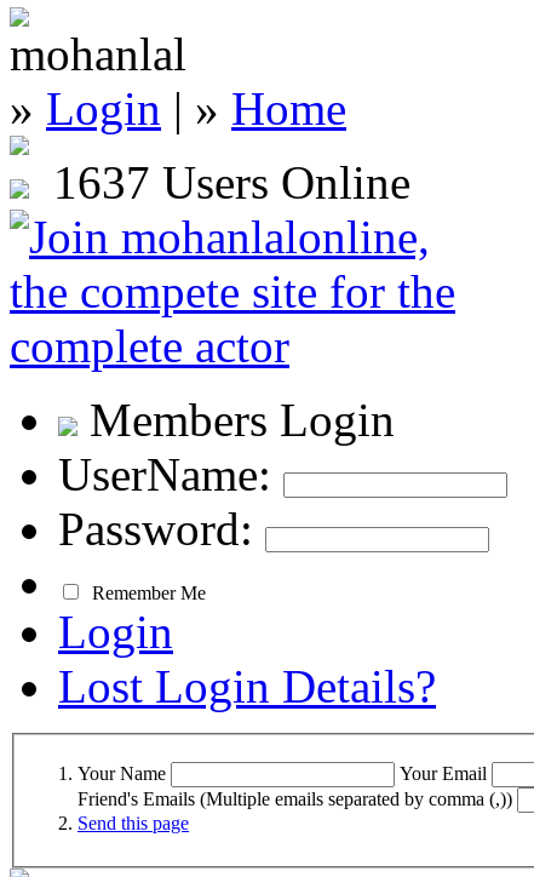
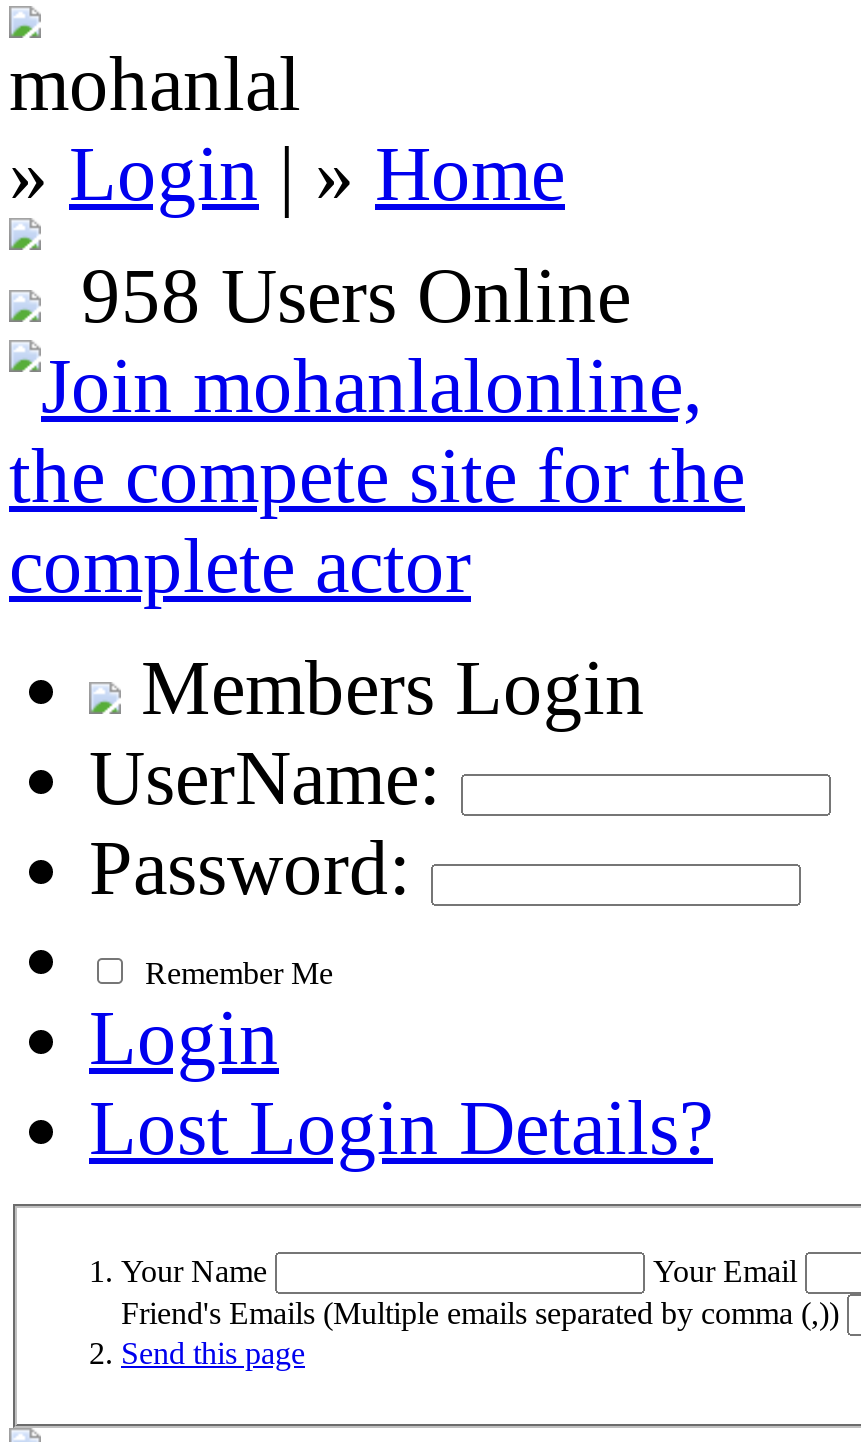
- 1637 Users Online
+ 958 Users Online
